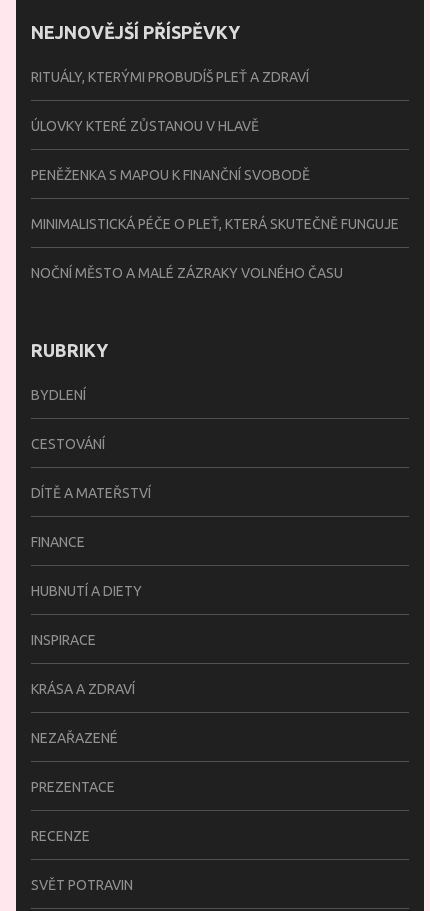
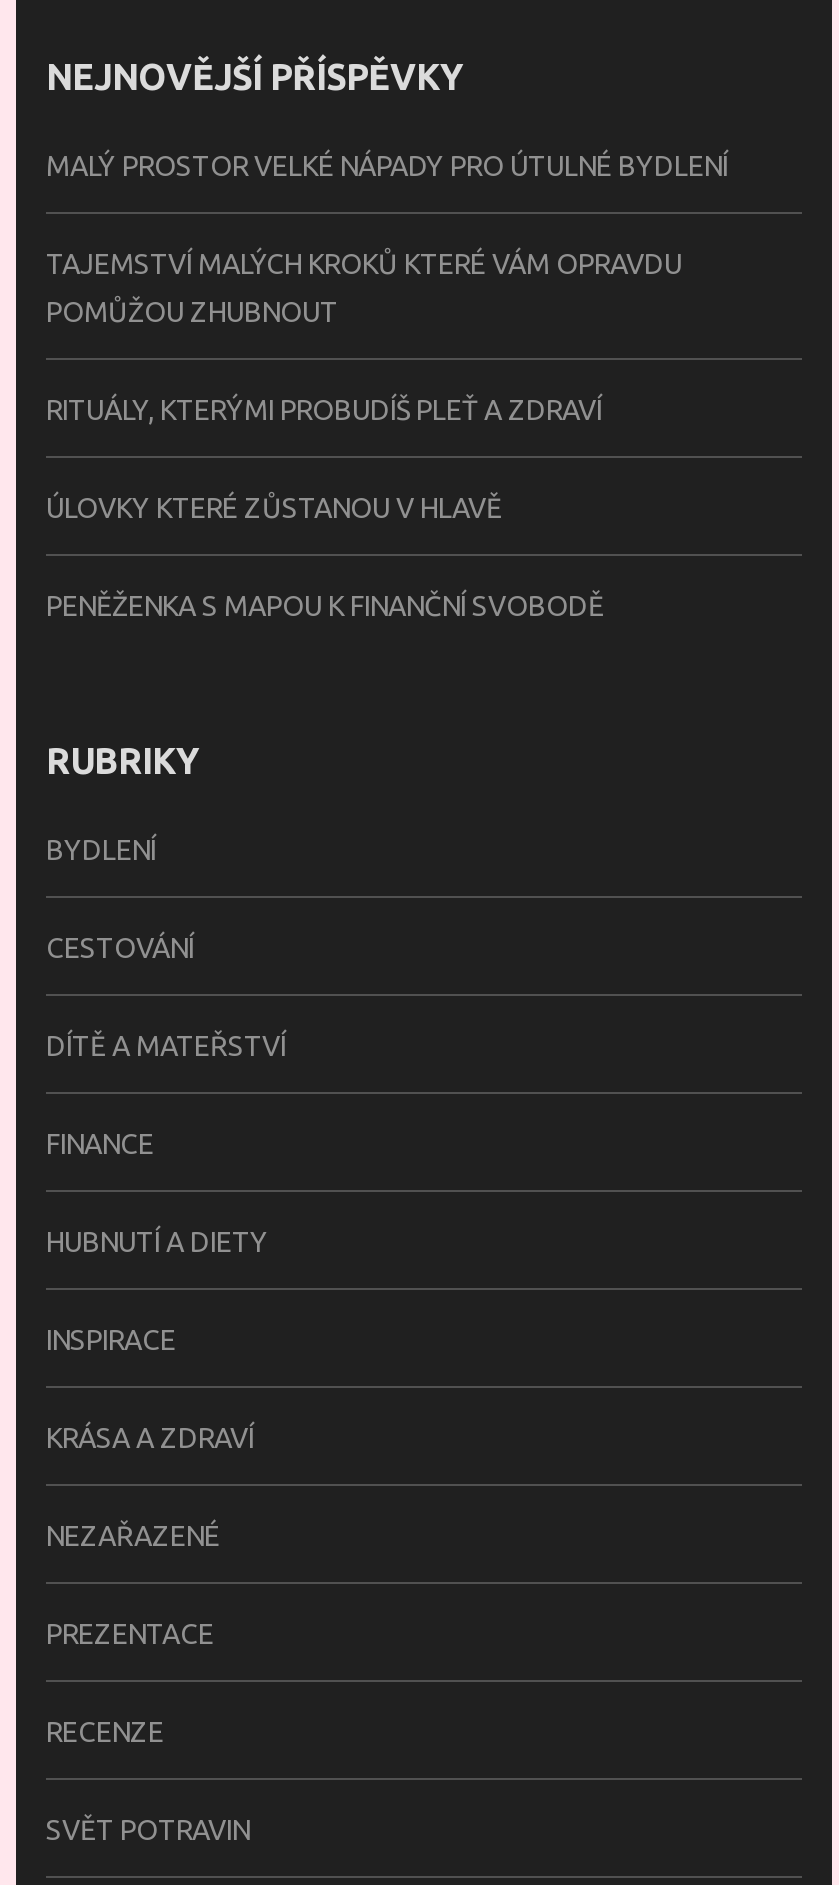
+ MALÝ PROSTOR VELKÉ NÁPADY PRO ÚTULNÉ BYDLENÍ
+ TAJEMSTVÍ MALÝCH KROKŮ KTERÉ VÁM OPRAVDU
+ POMŮŽOU ZHUBNOUT

moved down: RITUÁLY, KTERÝMI PROBUDÍŠ PLEŤ A ZDRAVÍ | ÚLOVKY KTERÉ ZŮSTANOU V HLAVĚ | PENĚŽENKA S MAPOU K FINANČNÍ SVOBODĚ

- MINIMALISTICKÁ PÉČE O PLEŤ, KTERÁ SKUTEČNĚ FUNGUJE
- NOČNÍ MĚSTO A MALÉ ZÁZRAKY VOLNÉHO ČASU
